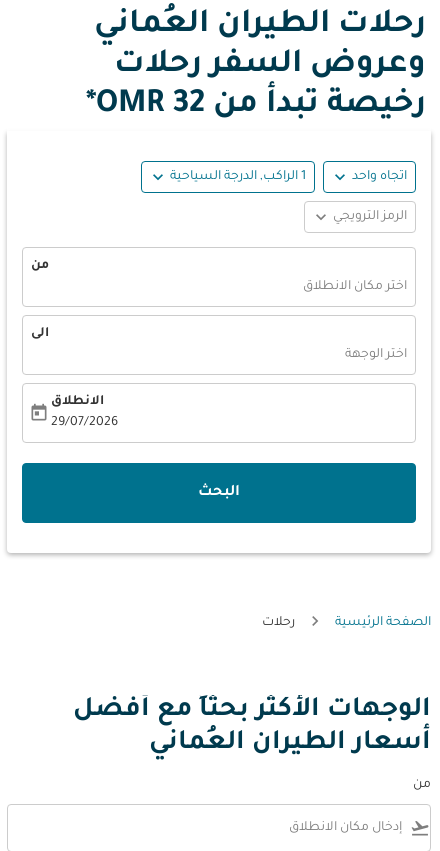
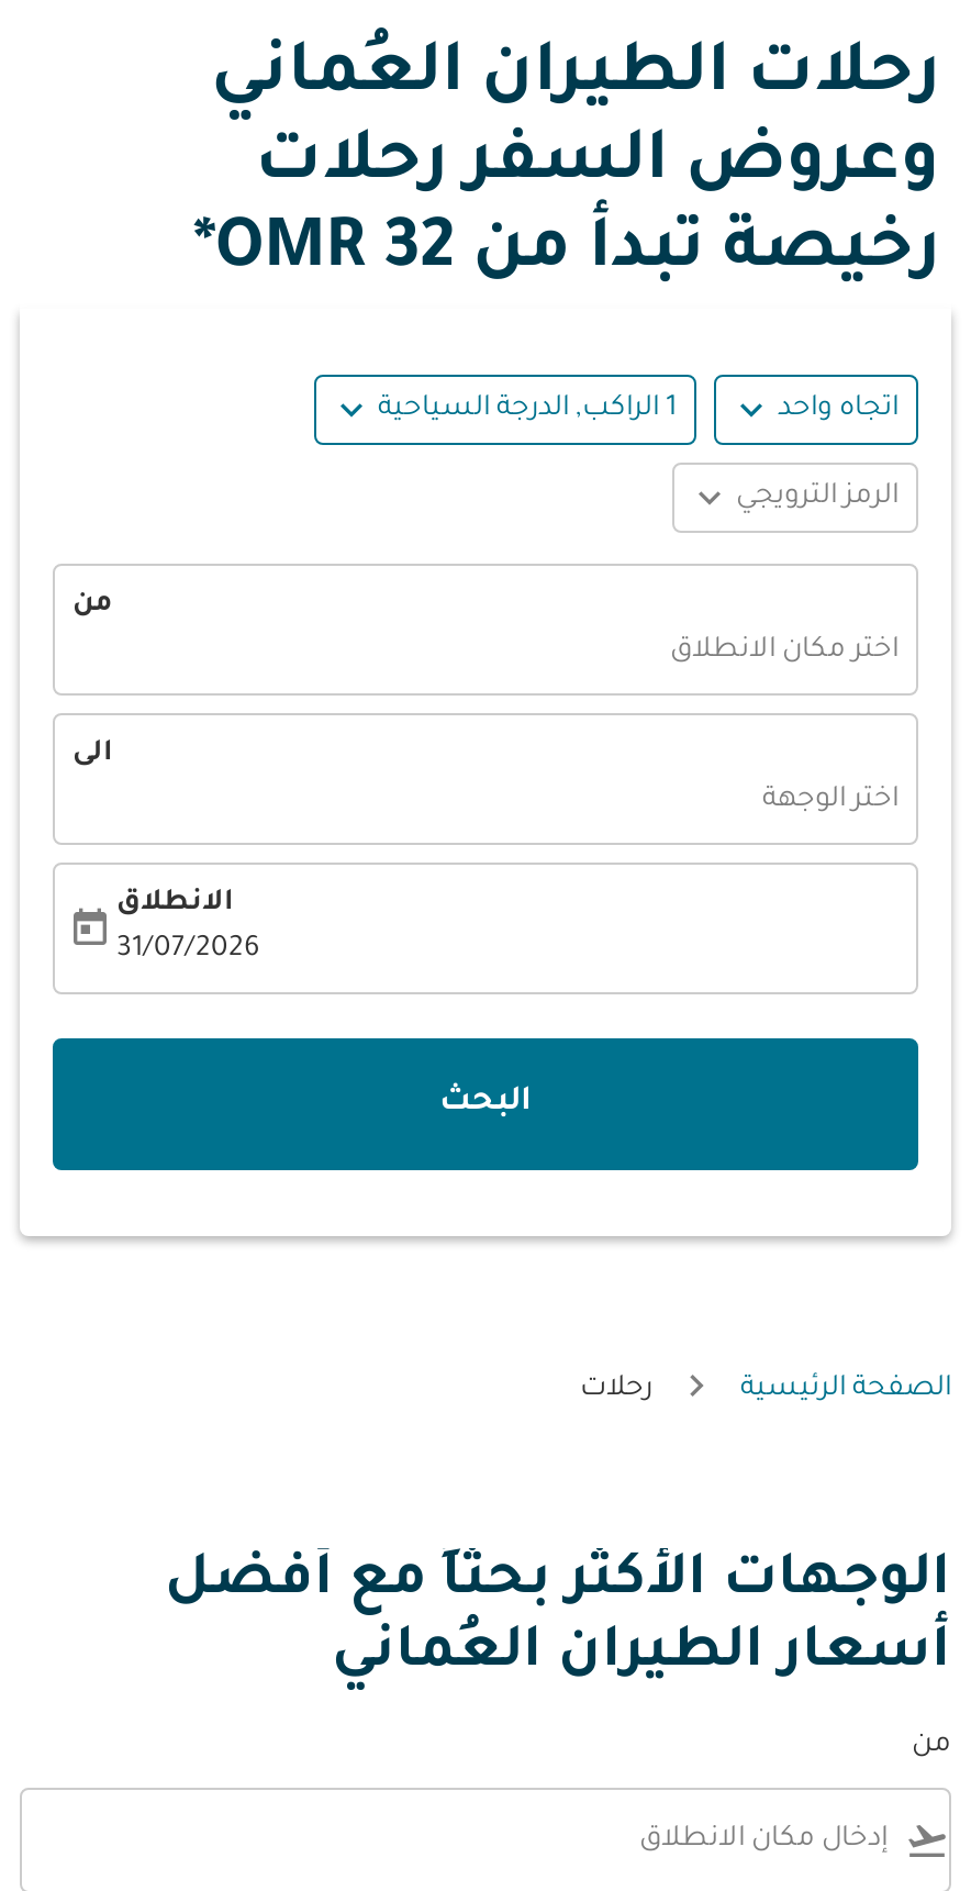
- 29/07/2026
+ 31/07/2026
